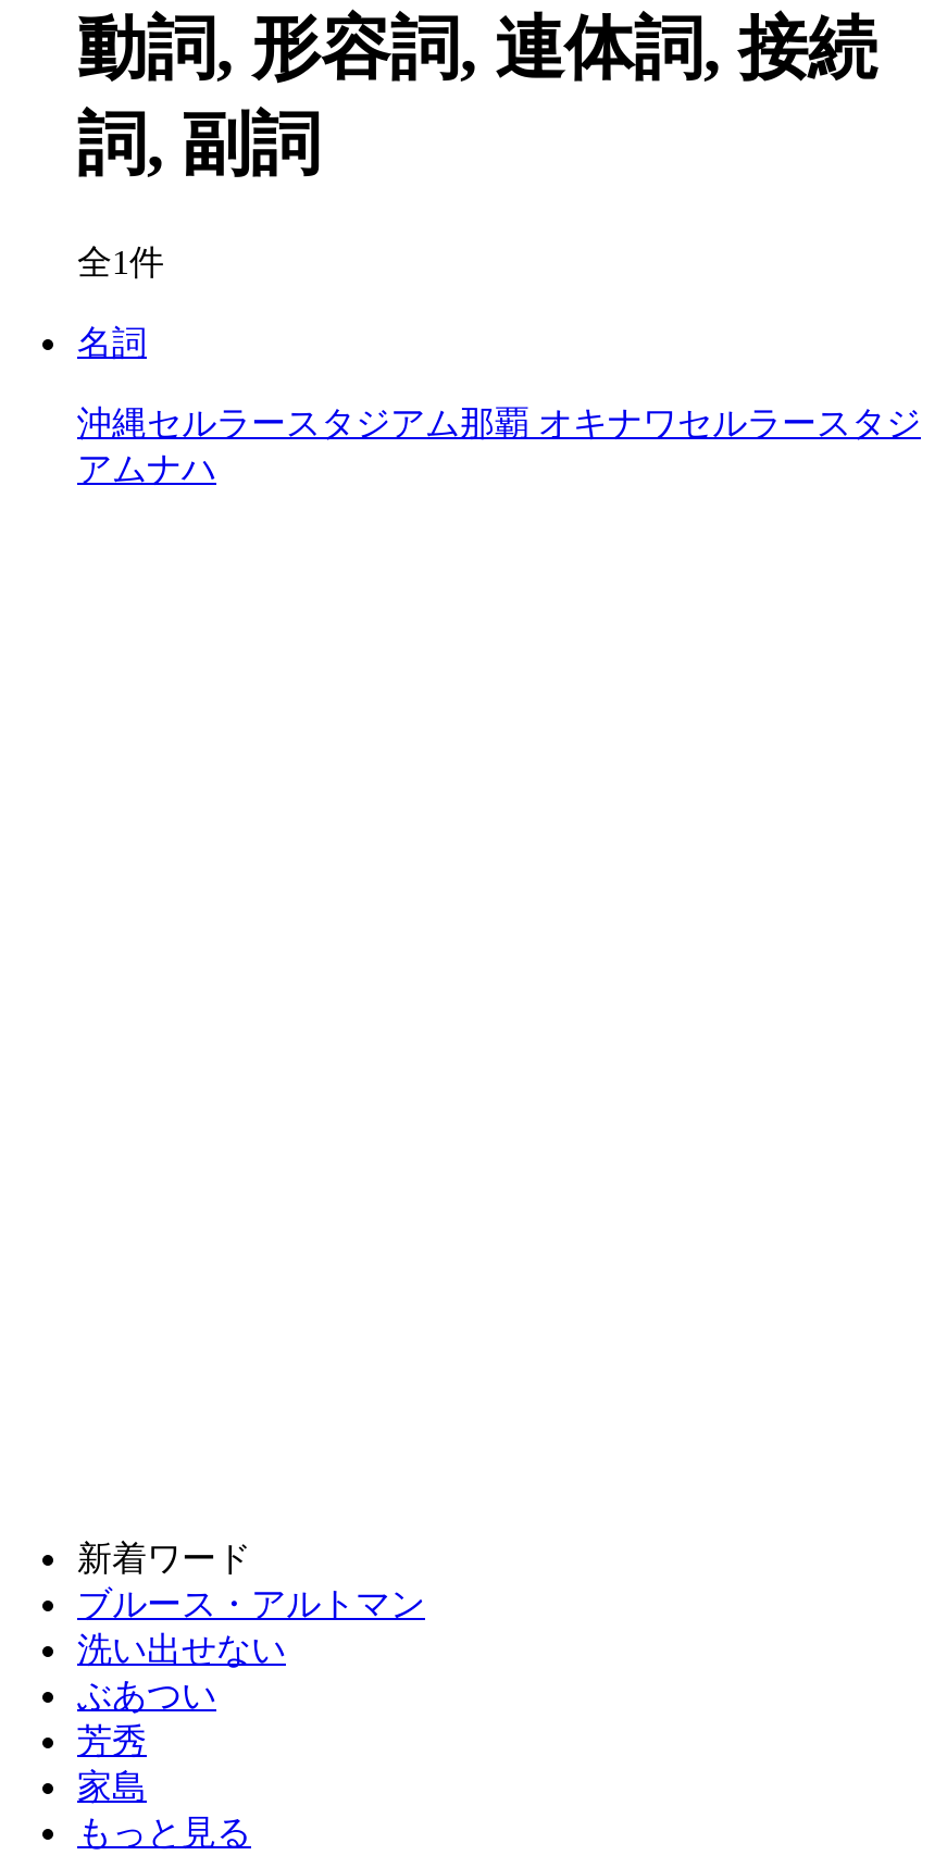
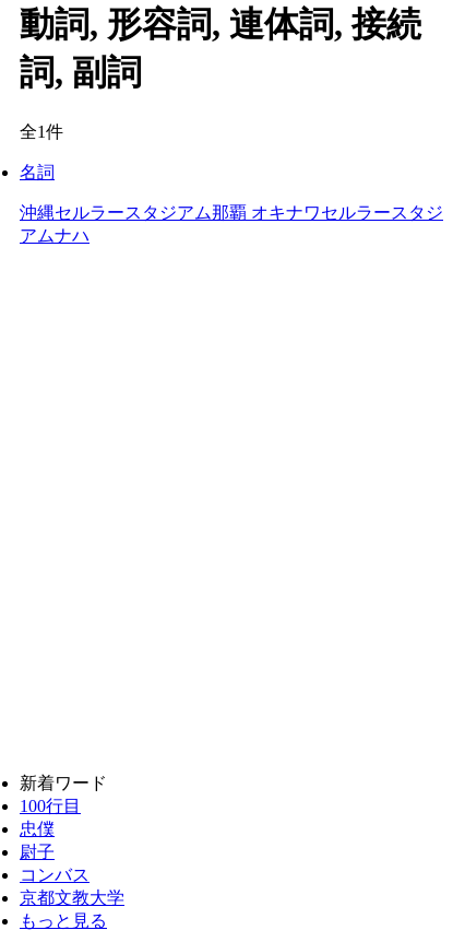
- ブルース・アルトマン
- 洗い出せない
- ぶあつい
- 芳秀
- 家島
+ 100行目
+ 忠僕
+ 尉子
+ コンバス
+ 京都文教大学
